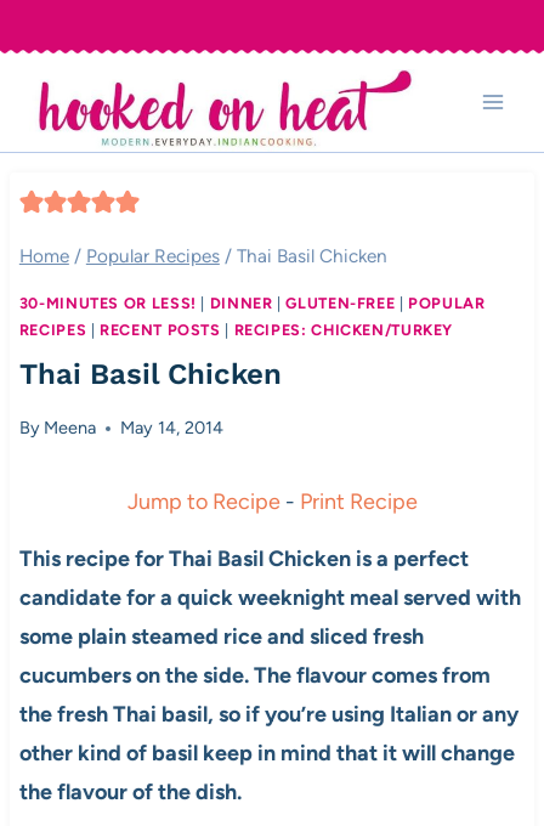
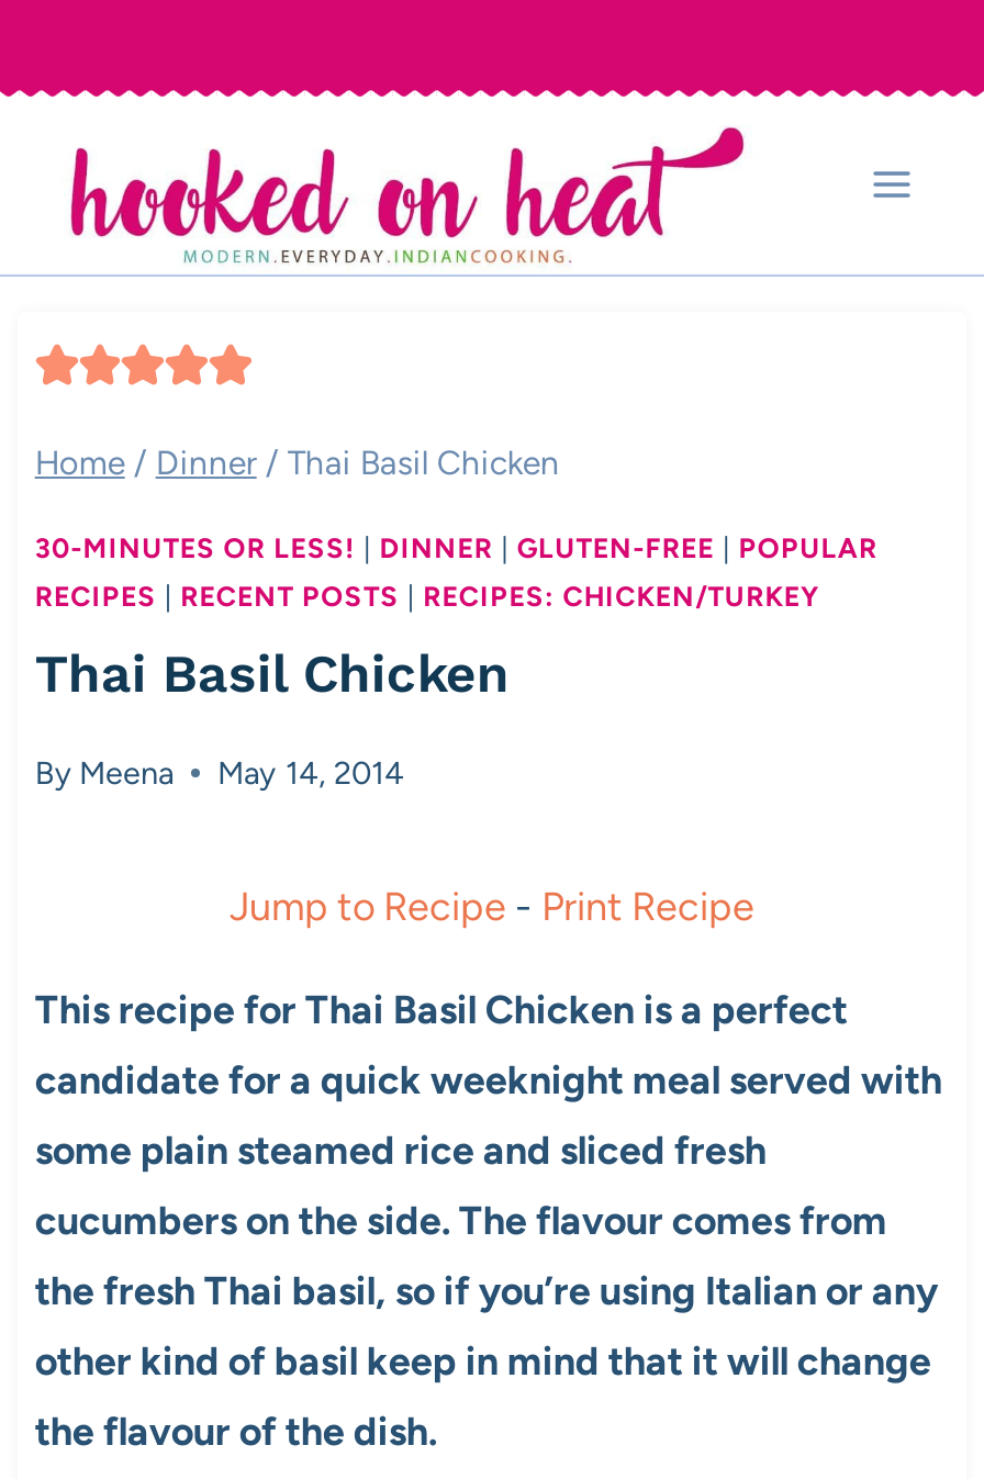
- Home / Popular Recipes / Thai Basil Chicken
+ Home / Dinner / Thai Basil Chicken
